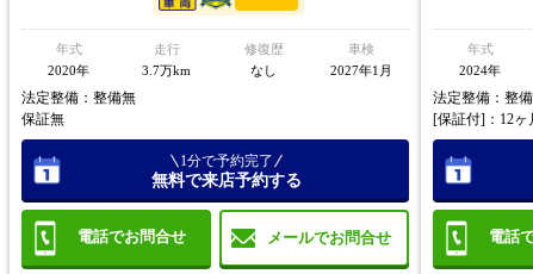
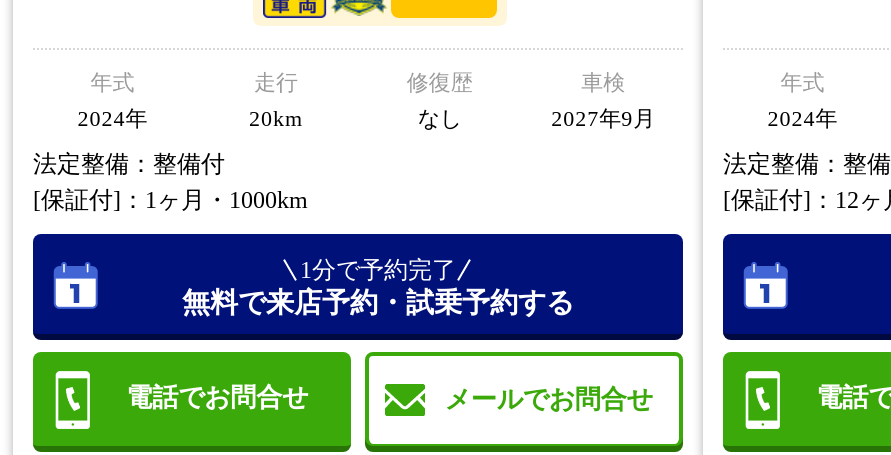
- 2020年
+ 2024年

- 3.7万km
+ 20km

- 2027年1月
+ 2027年9月

- 法定整備：整備無
- 保証無
+ 法定整備：整備付
+ [保証付]：1ヶ月・1000km

- 無料で来店予約する
+ 無料で来店予約・試乗予約する
